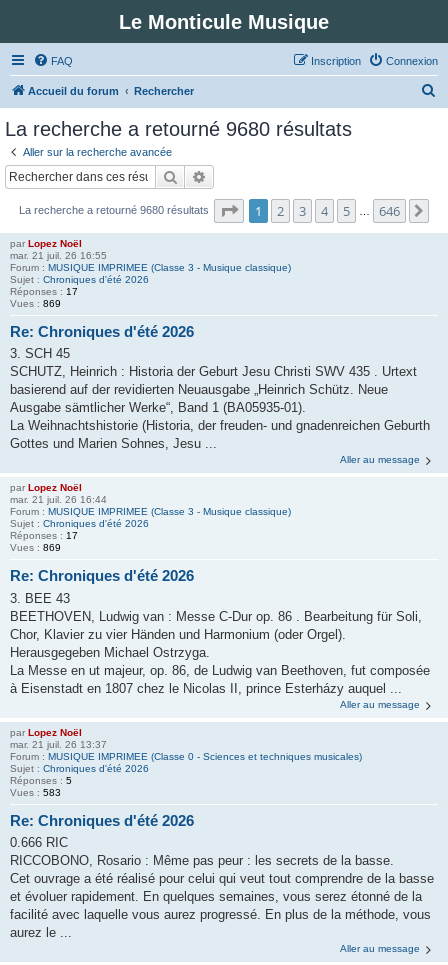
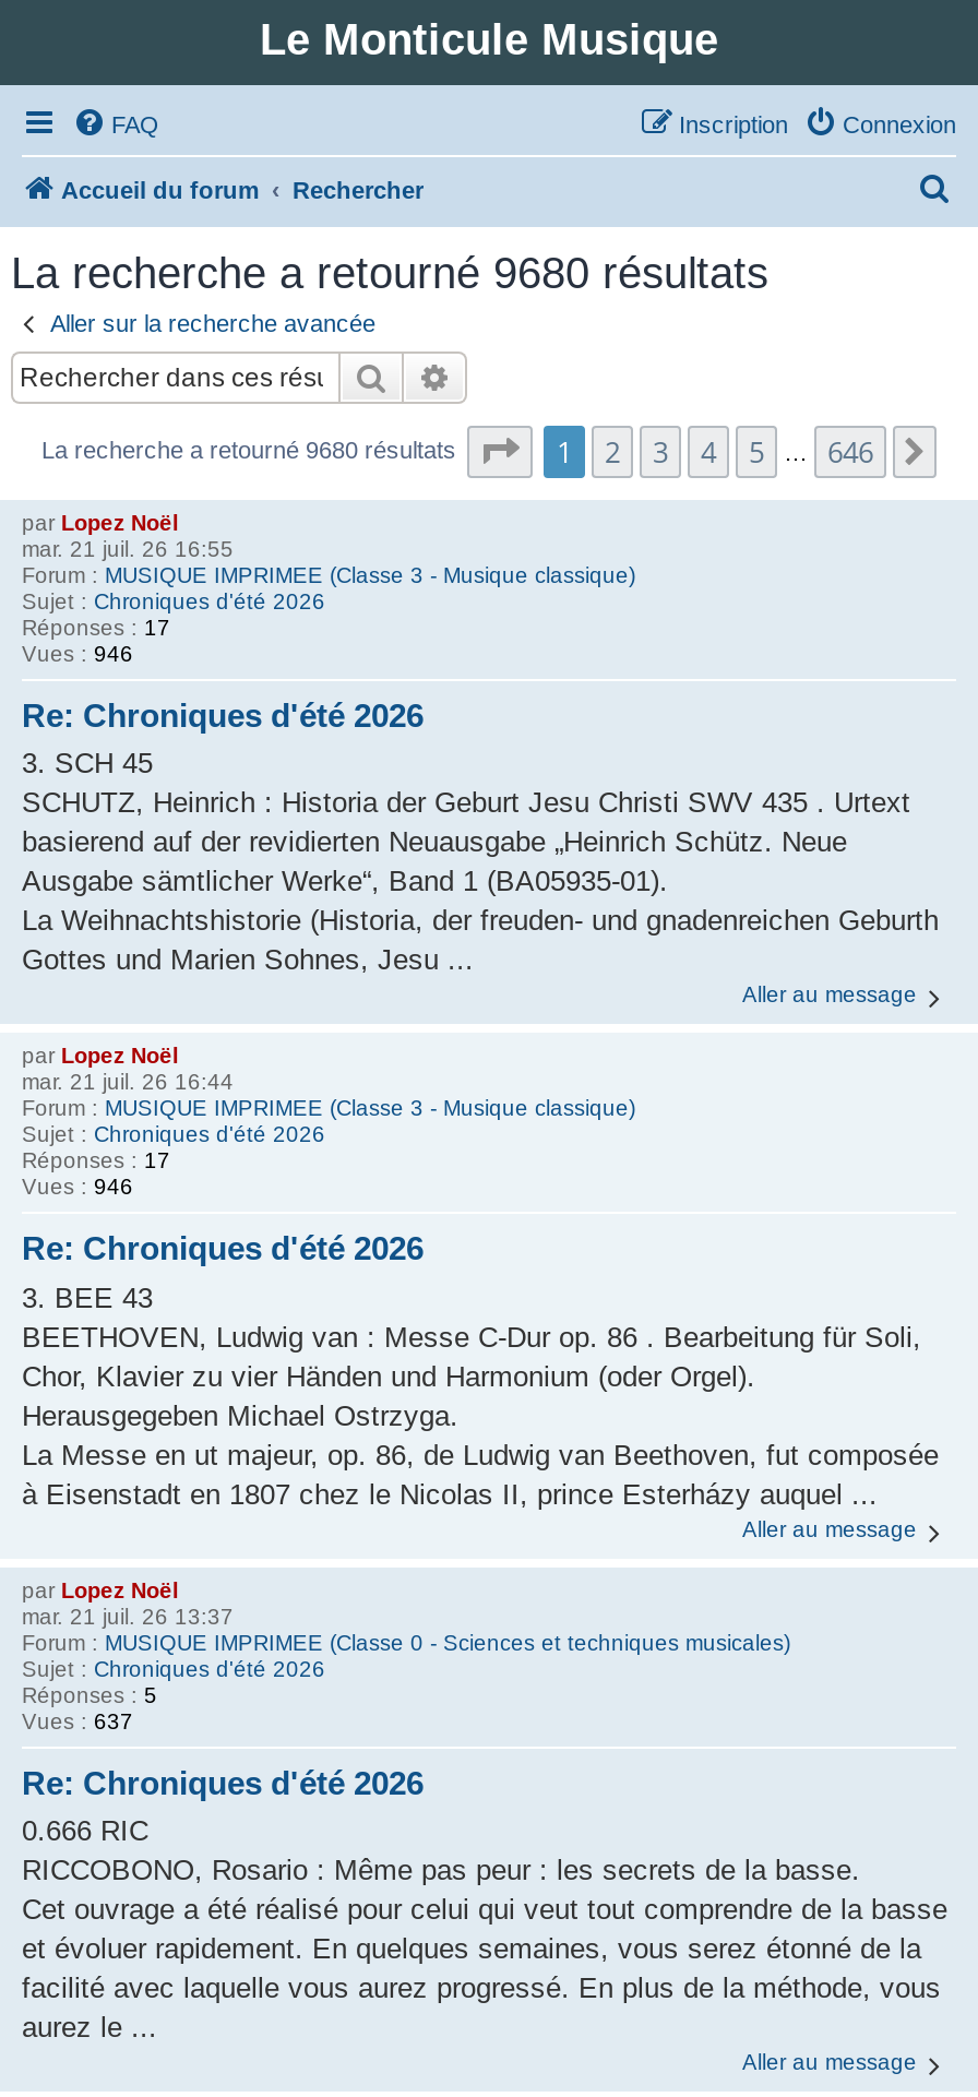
- Vues : 869
+ Vues : 946

- Vues : 869
+ Vues : 946

- Vues : 583
+ Vues : 637
